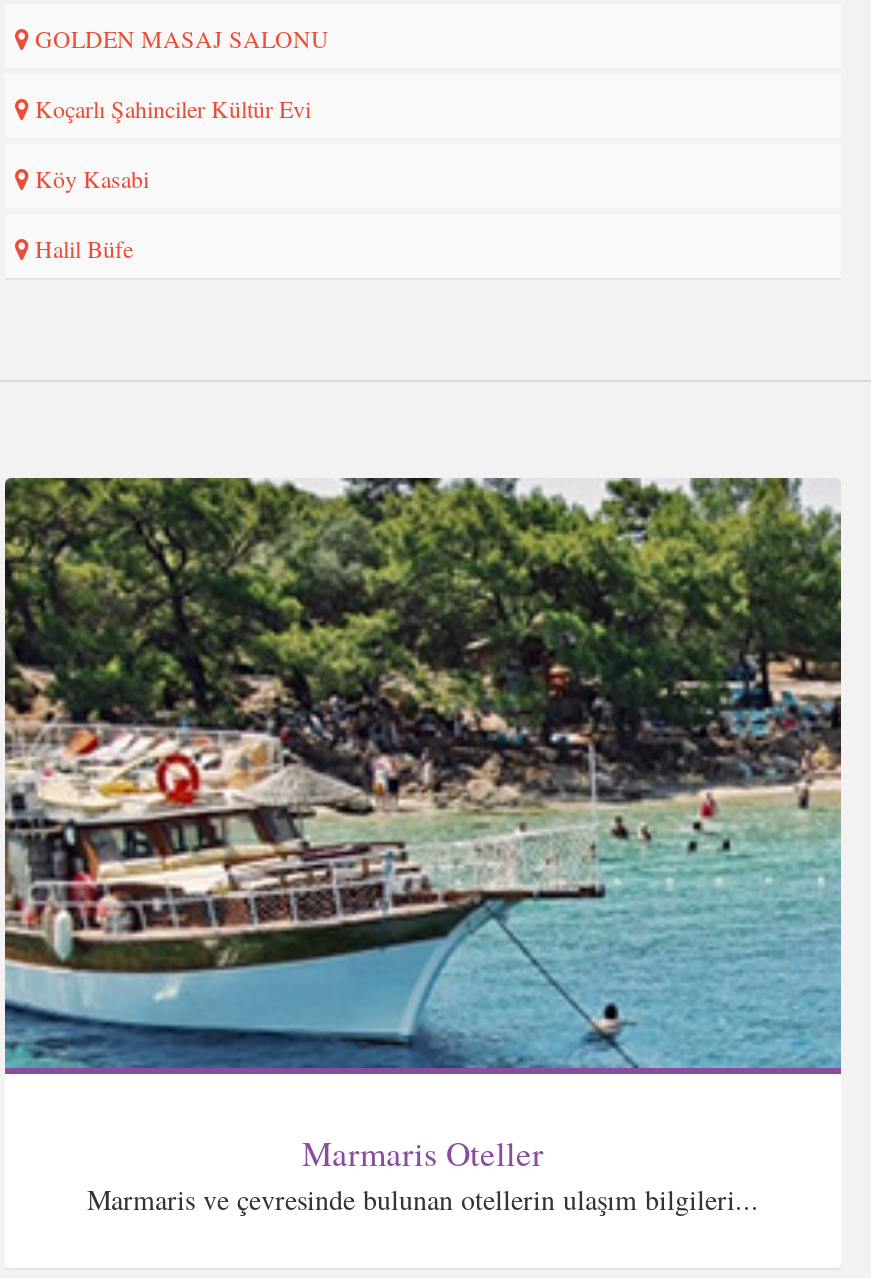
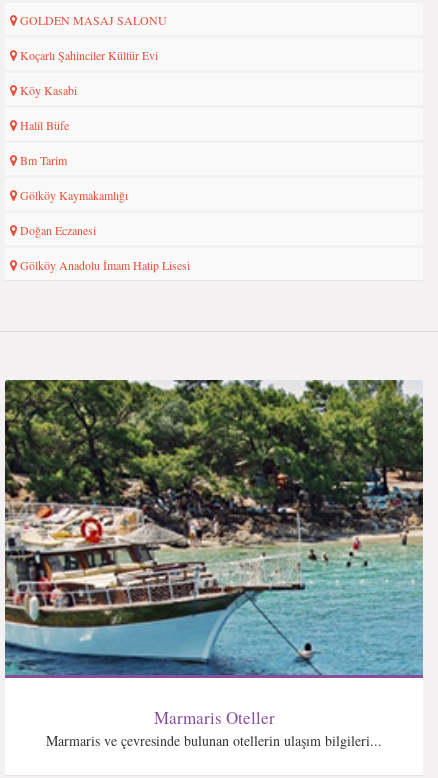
+ Bm Tarim
+ Gölköy Kaymakamlığı
+ Doğan Eczanesi
+ Gölköy Anadolu İmam Hatip Lisesi
